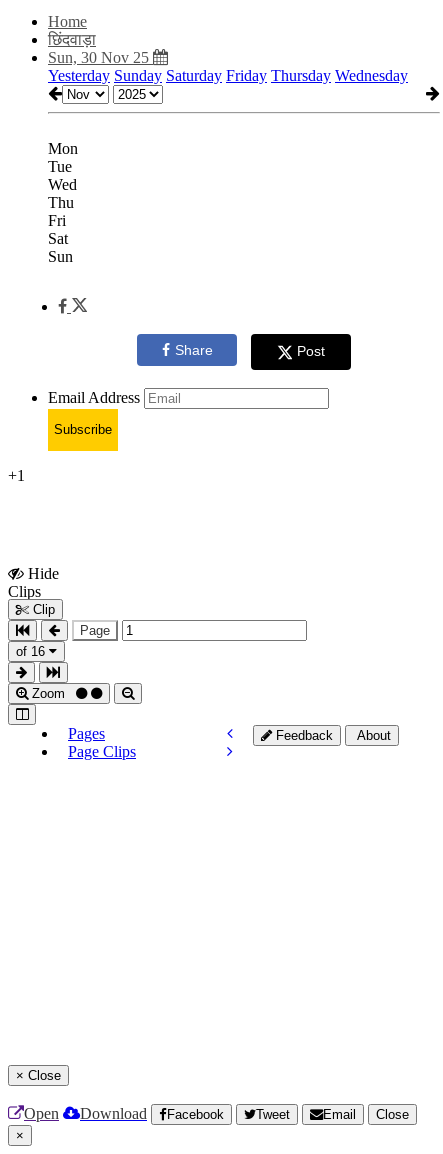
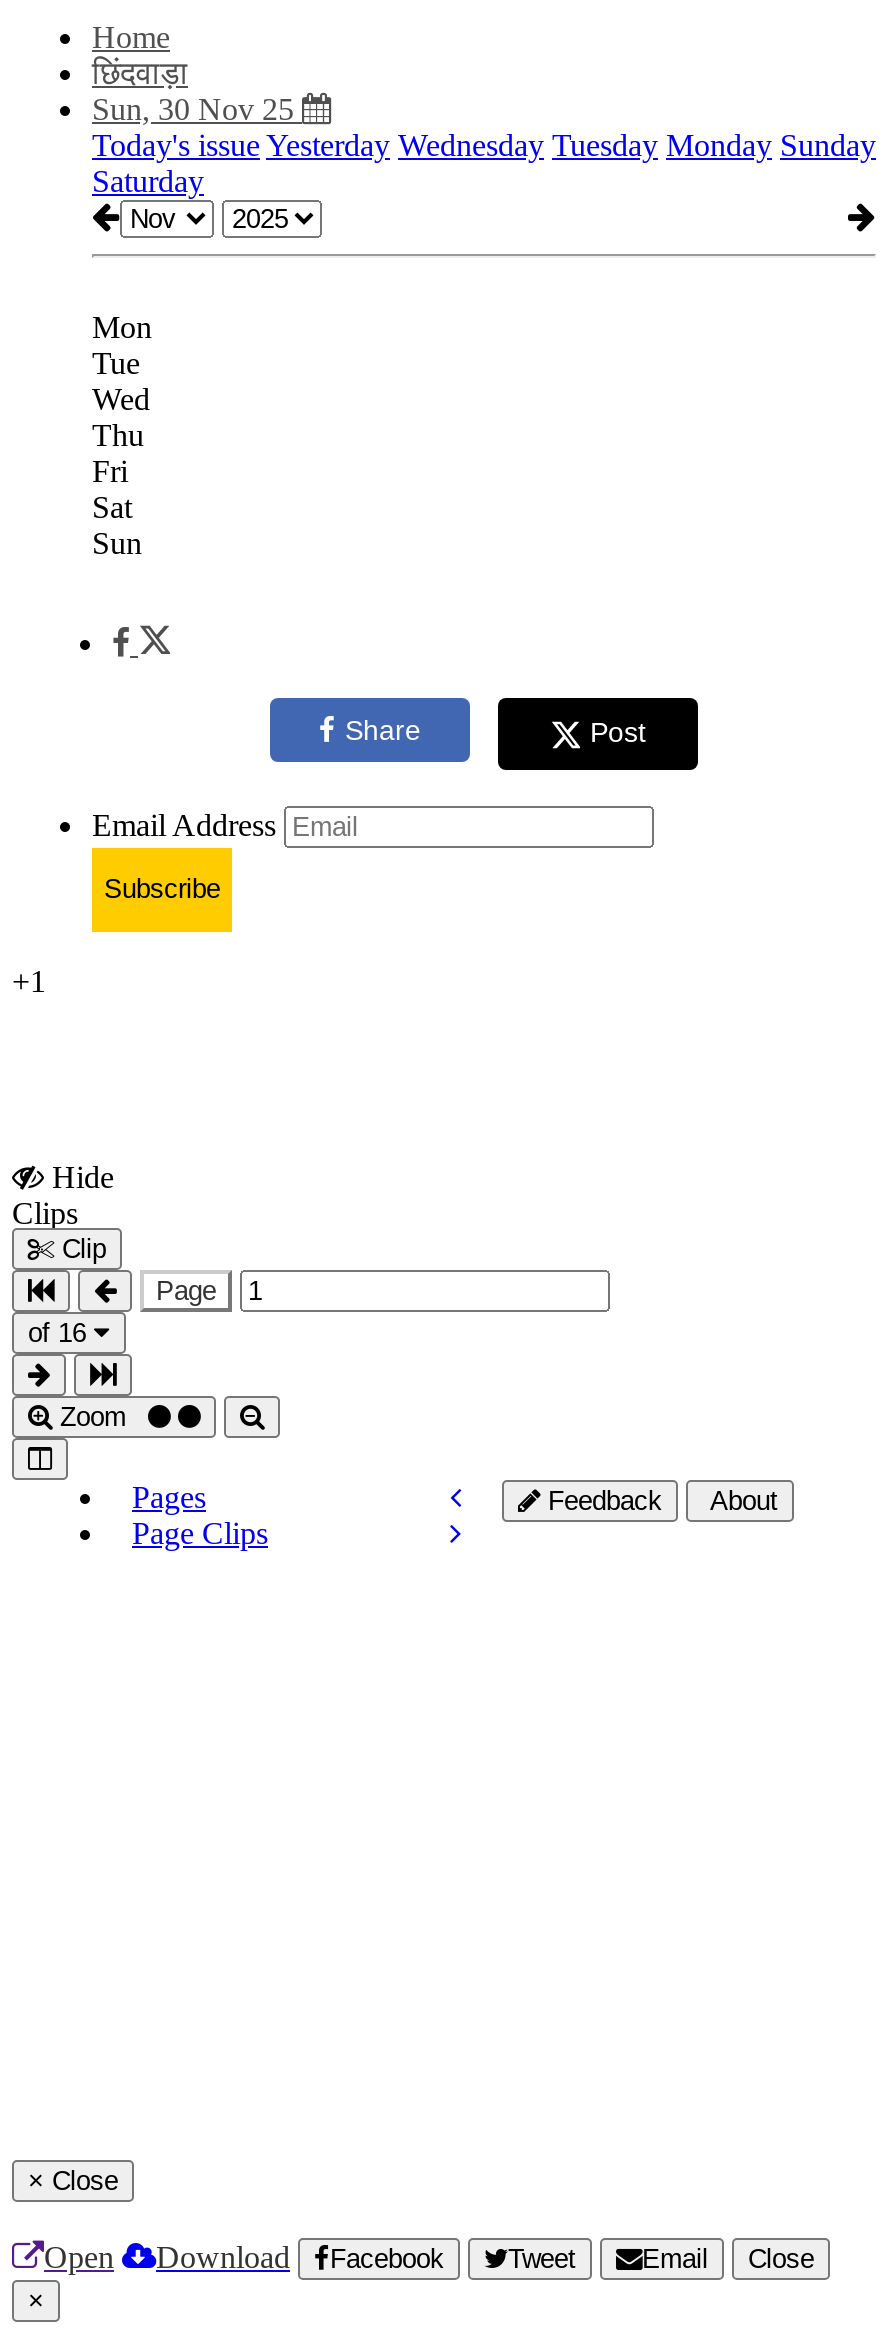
- Yesterday Sunday Saturday Friday Thursday Wednesday
+ Today's issue Yesterday Wednesday Tuesday Monday Sunday
+ Saturday
